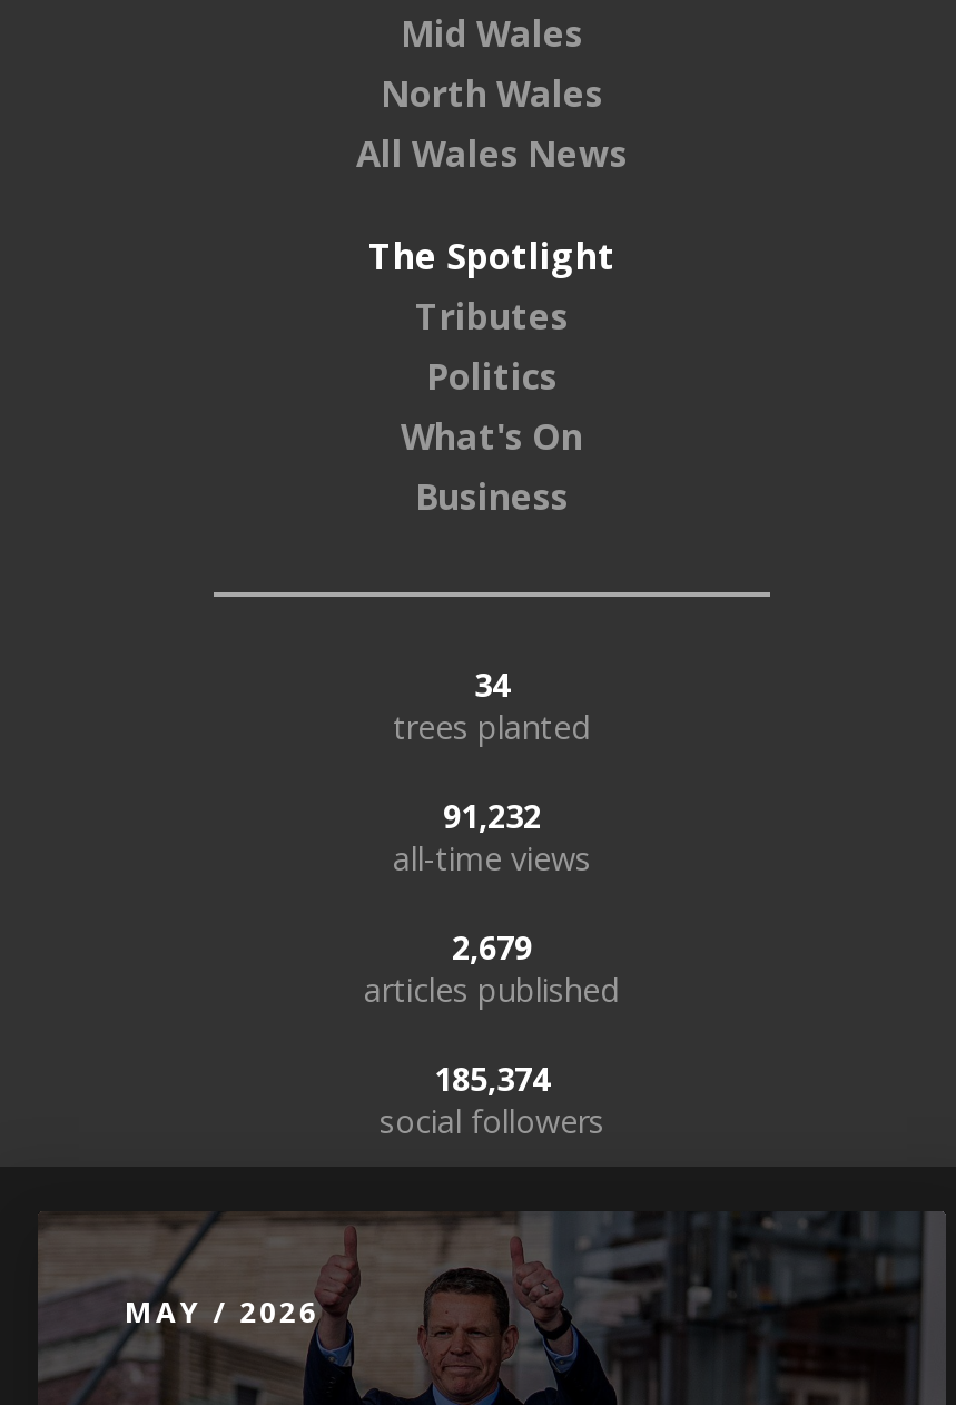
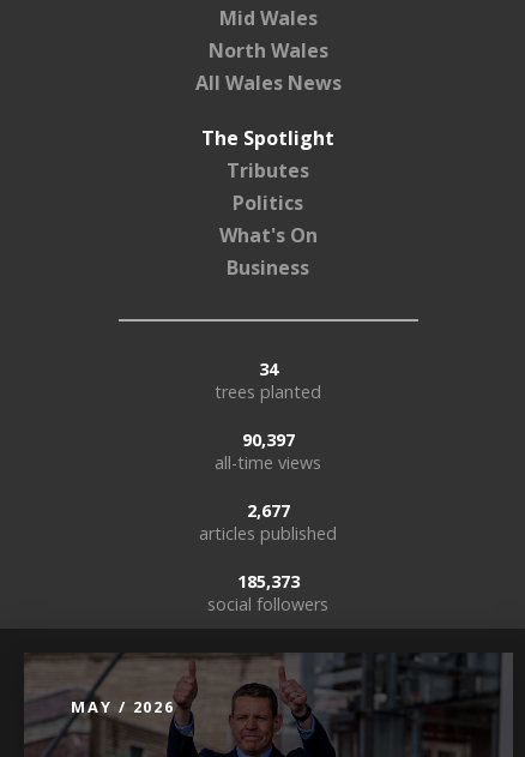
- 91,232
+ 90,397

- 2,679
+ 2,677

- 185,374
+ 185,373
